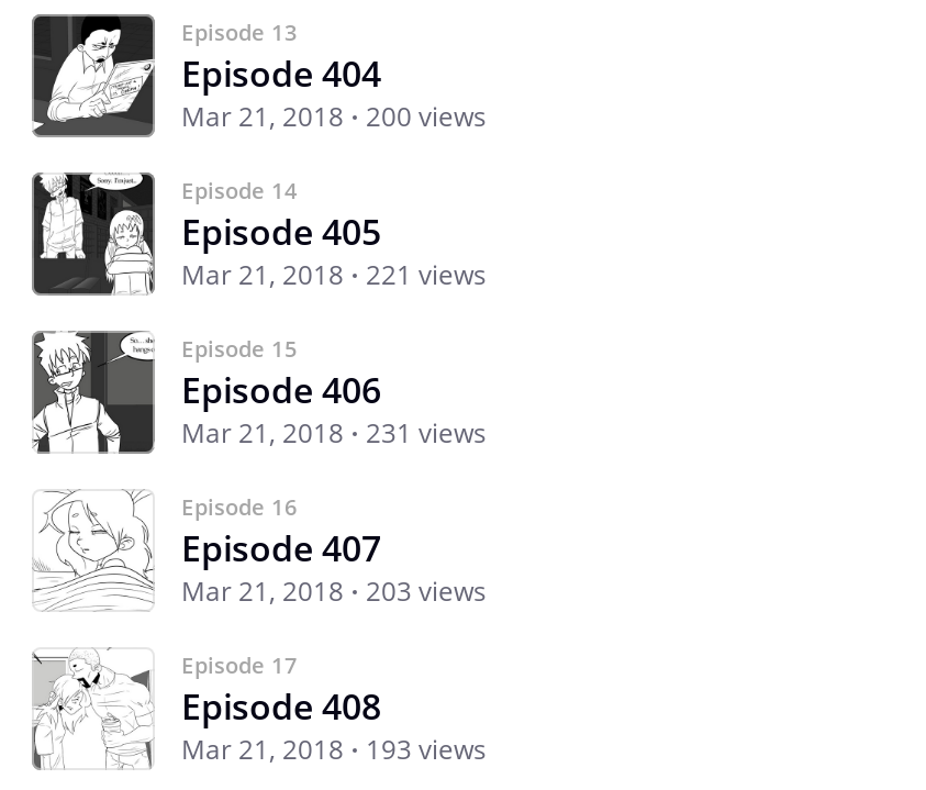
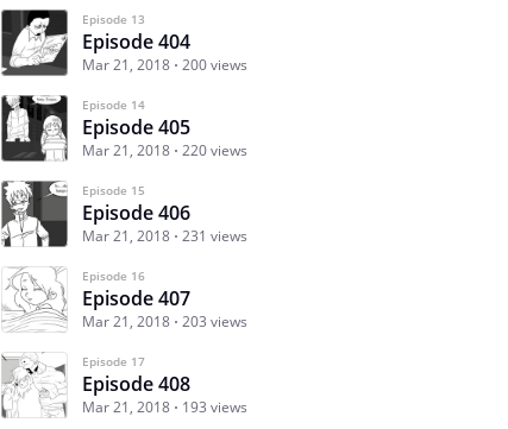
- Mar 21, 2018 221 views
+ Mar 21, 2018 220 views
